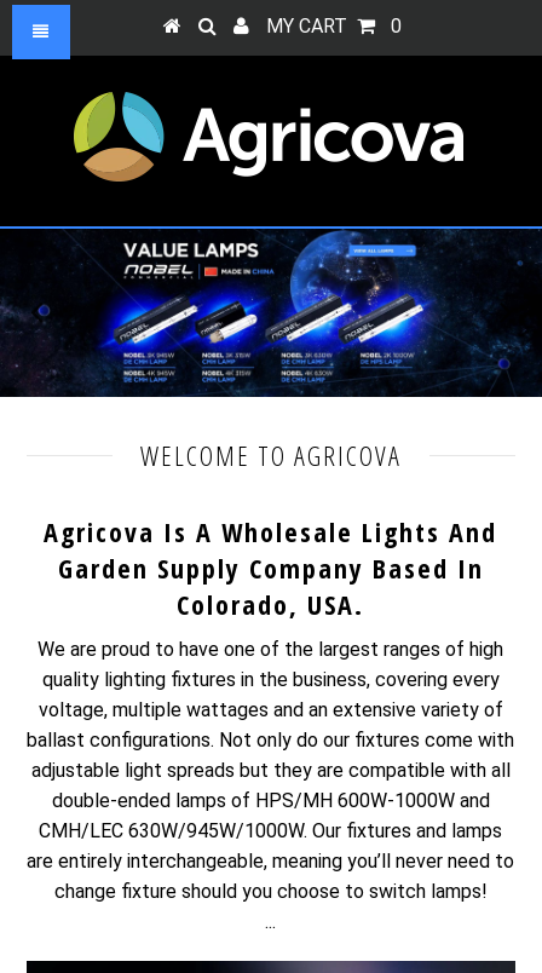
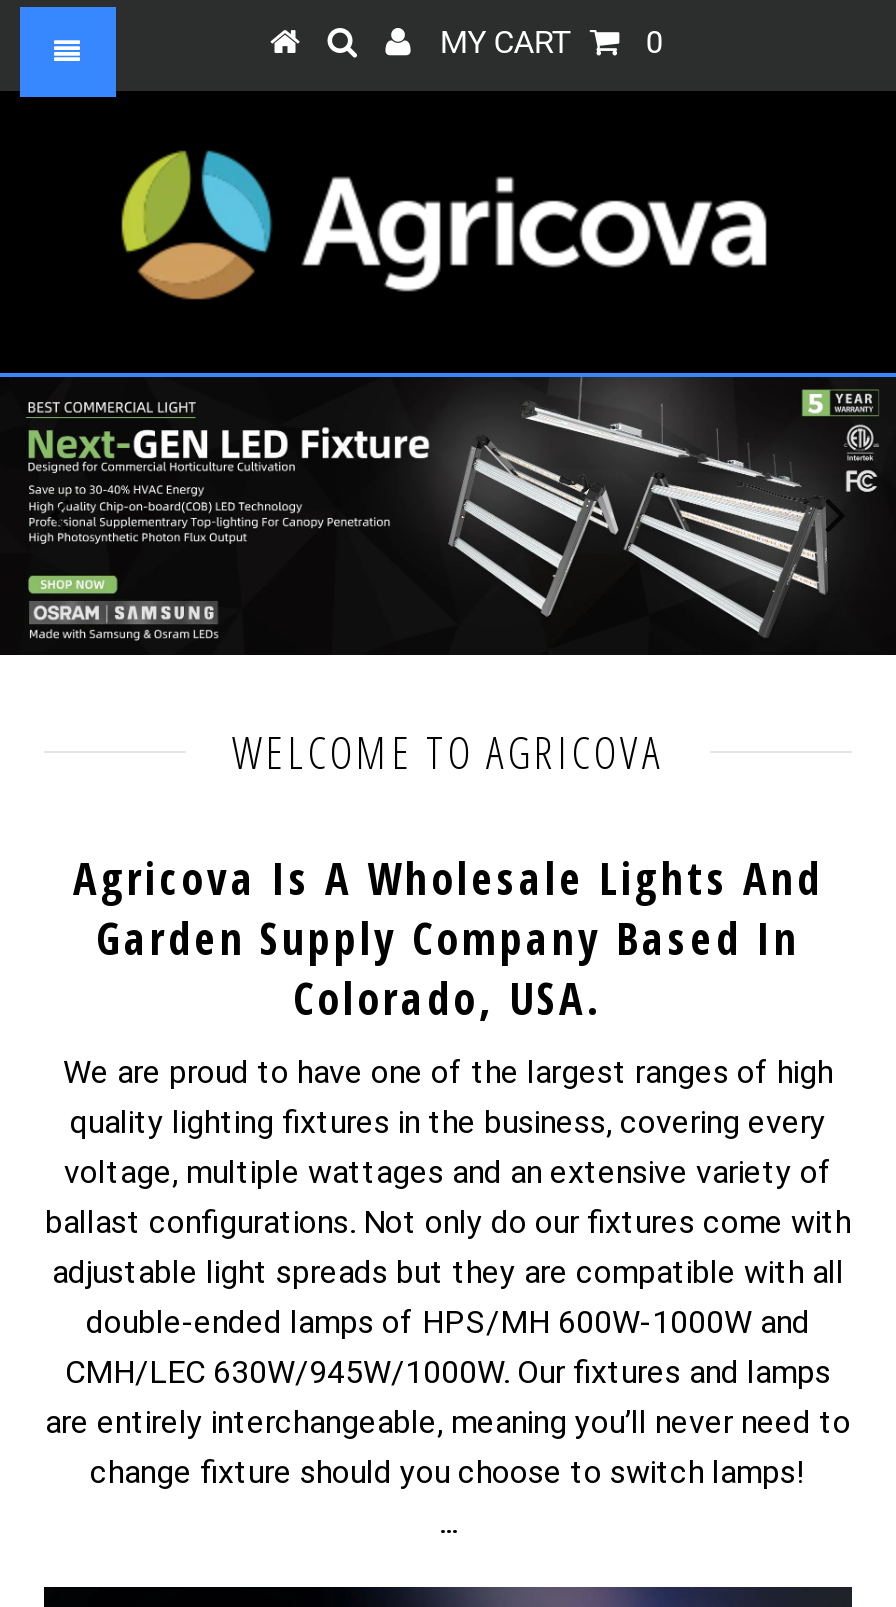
- [image]
+ [image]
